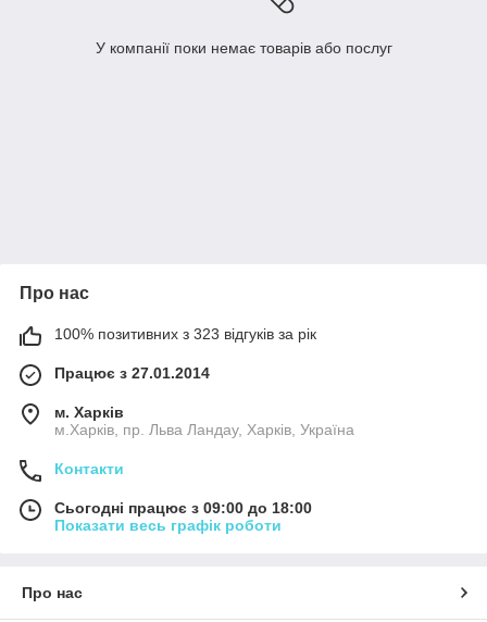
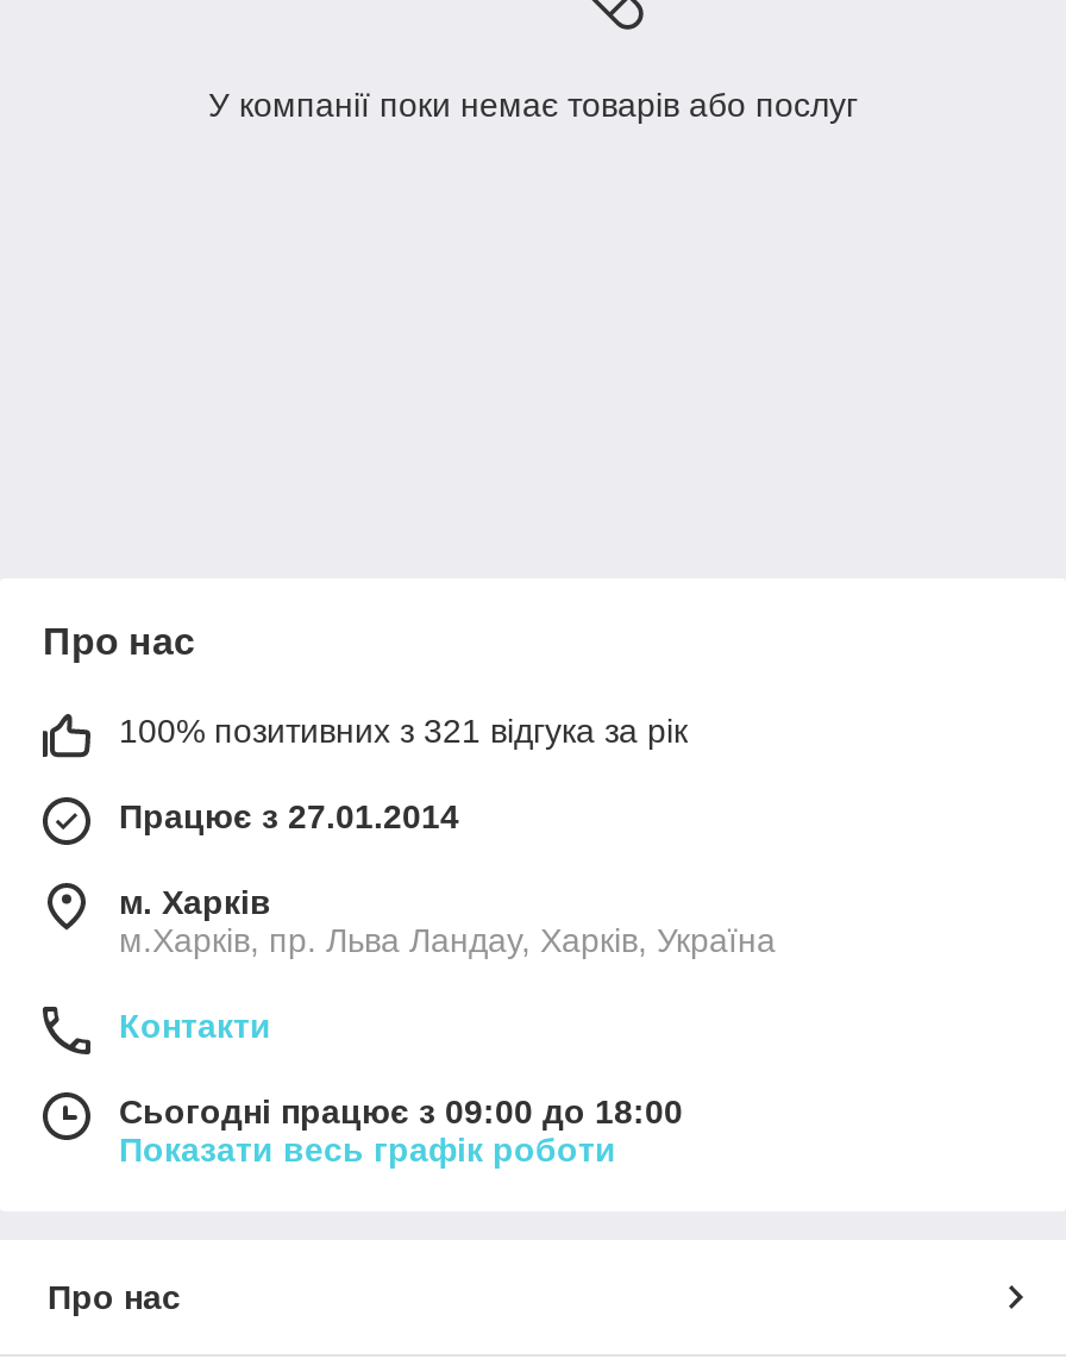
- 100% позитивних з 323 відгуків за рік
+ 100% позитивних з 321 відгука за рік
